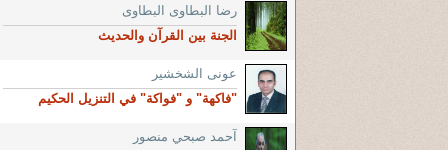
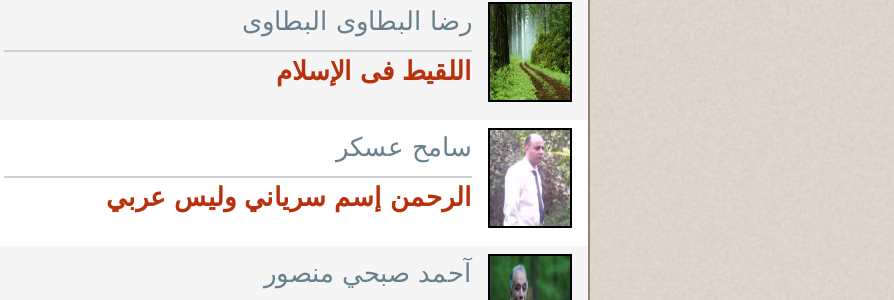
- الجنة بين القرآن والحديث
+ اللقيط فى الإسلام

- [image]
- عونى الشخشير
+ [image]
+ سامح عسكر

- "فاكهة" و "فواكة" في التنزيل الحكيم
+ الرحمن إسم سرياني وليس عربي
